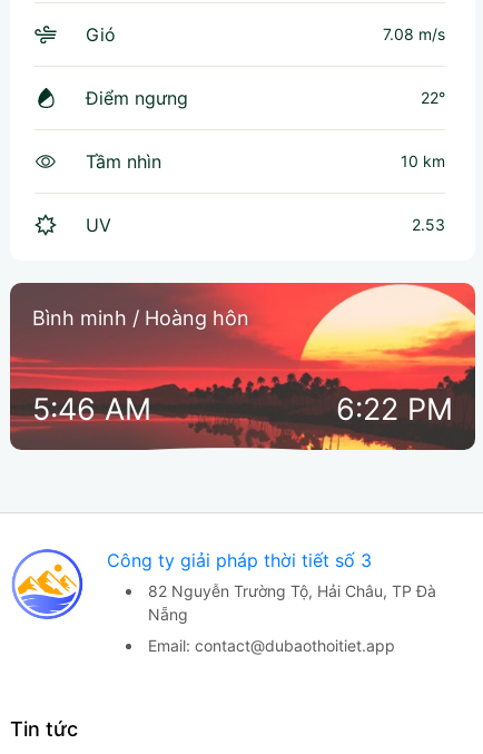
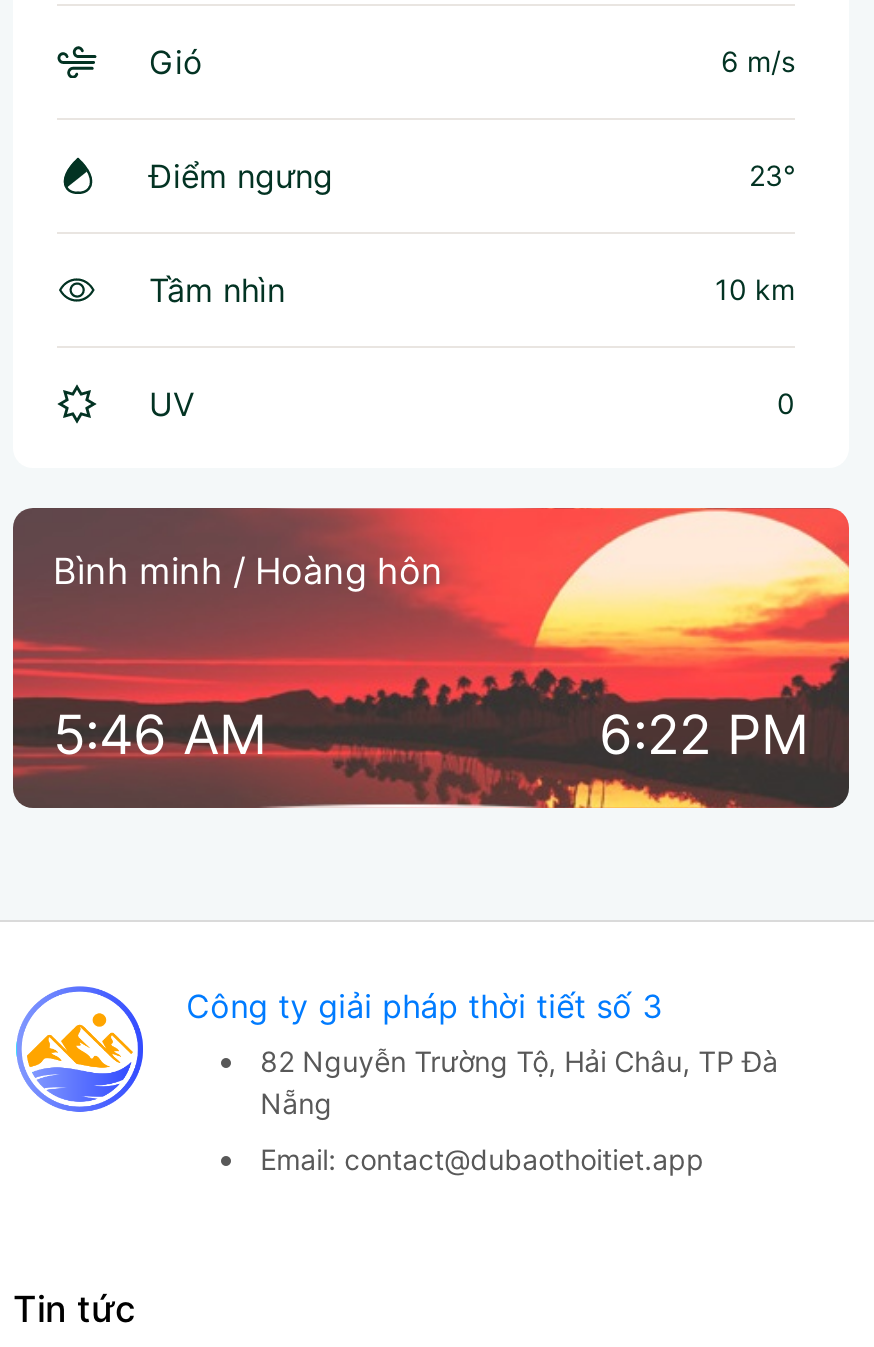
- 7.08 m/s
+ 6 m/s

- 22°
+ 23°

- 2.53
+ 0
